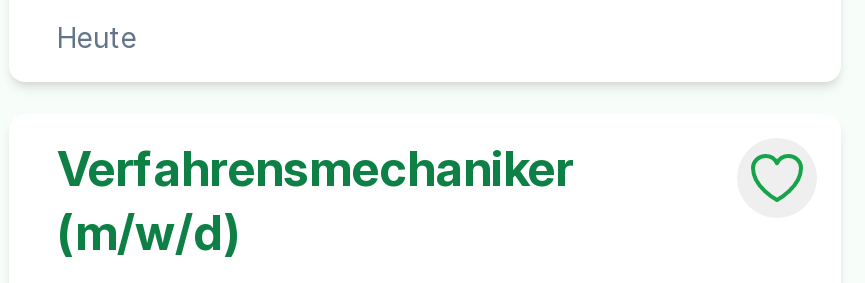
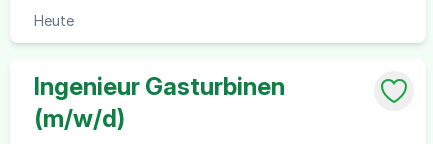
- Verfahrensmechaniker
+ Ingenieur Gasturbinen
